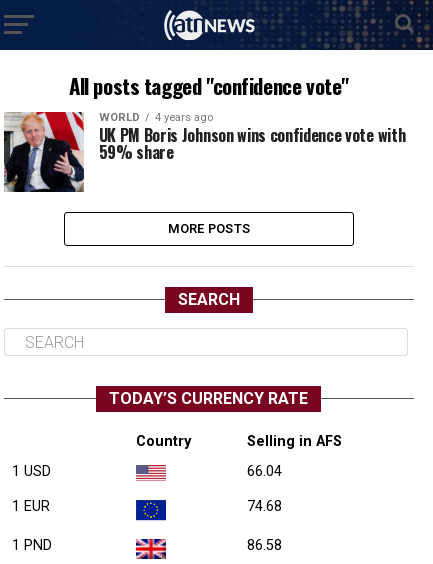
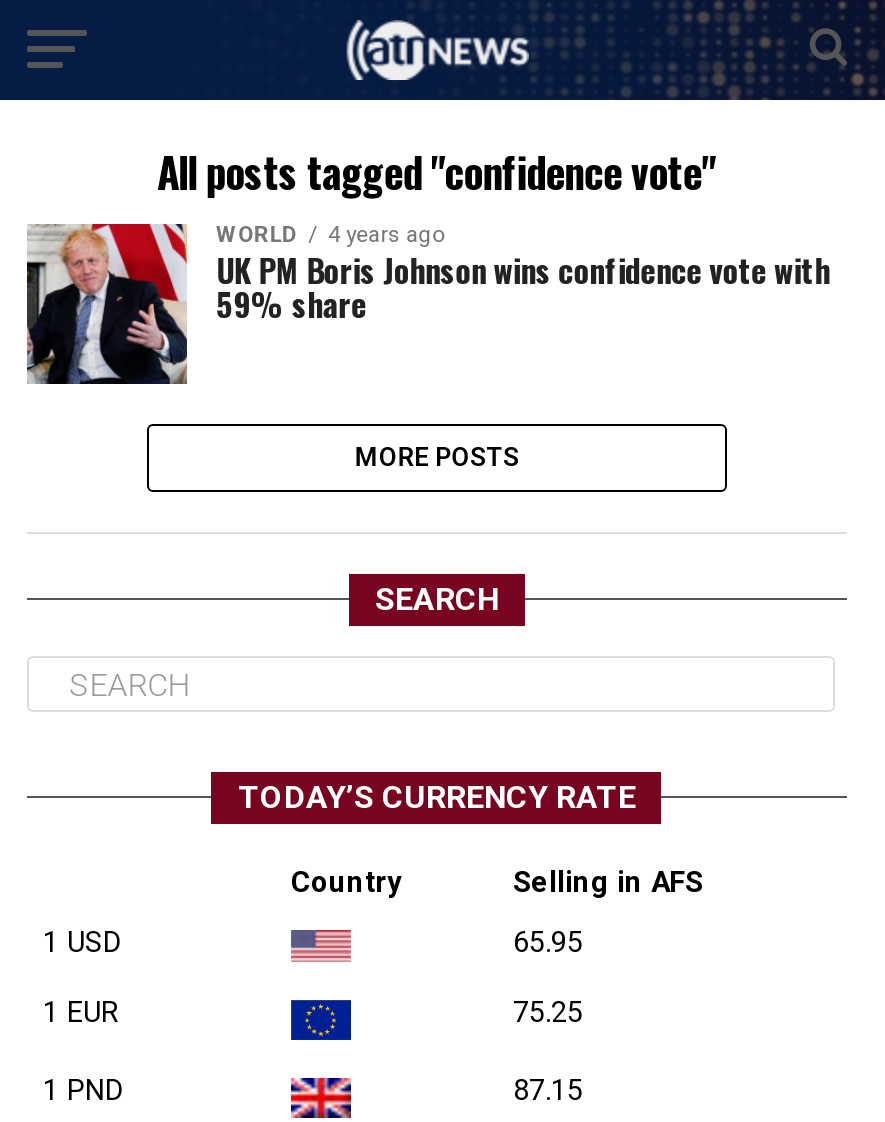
- 66.04
+ 65.95

- 74.68
+ 75.25

- 86.58
+ 87.15
